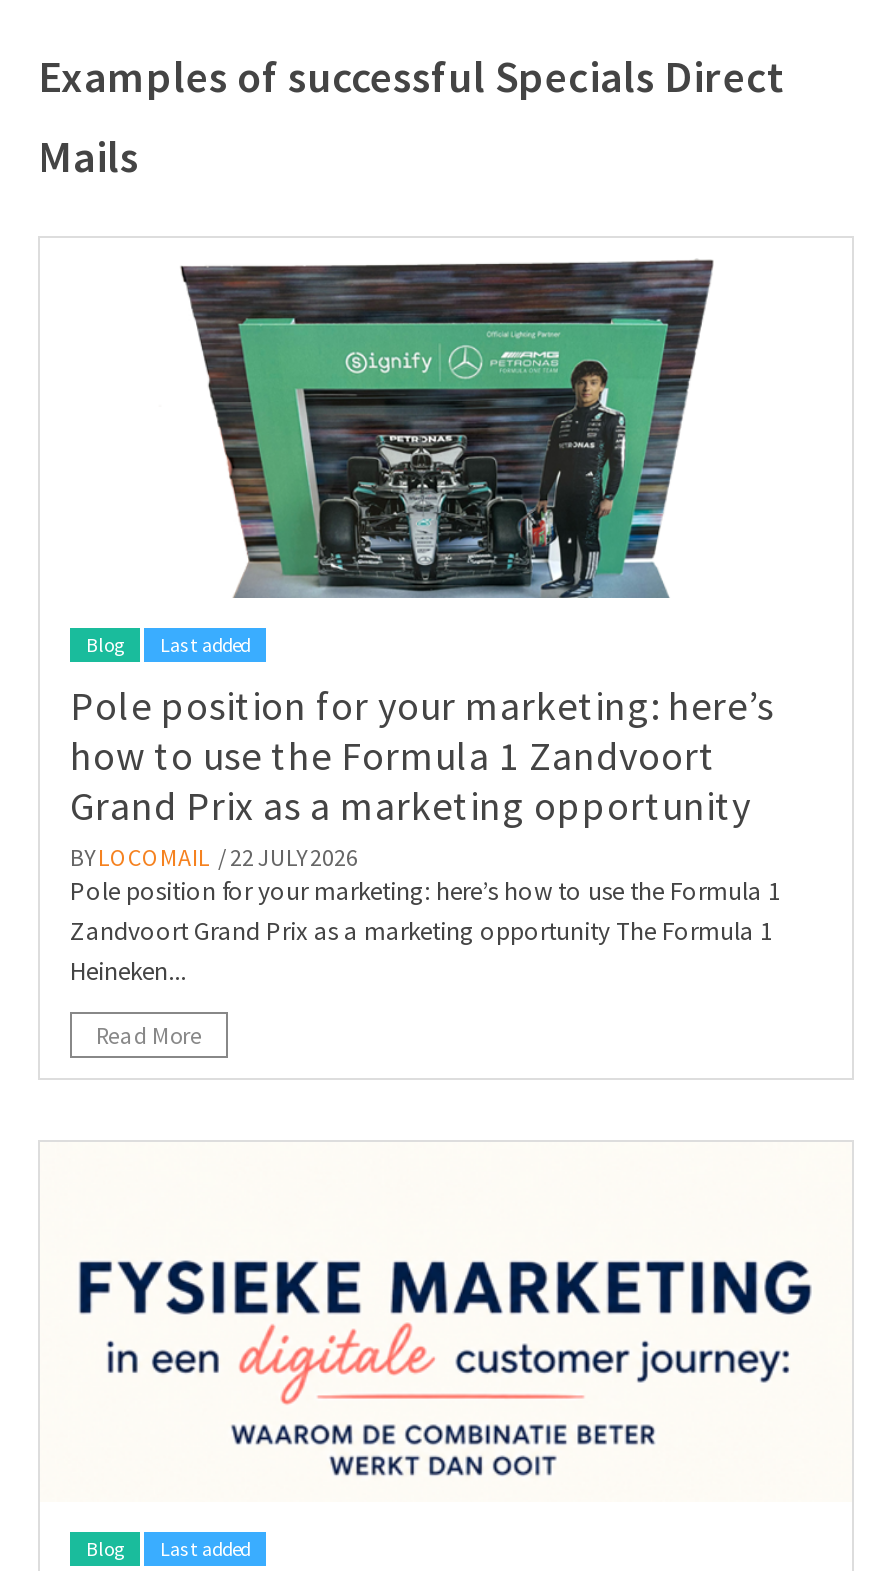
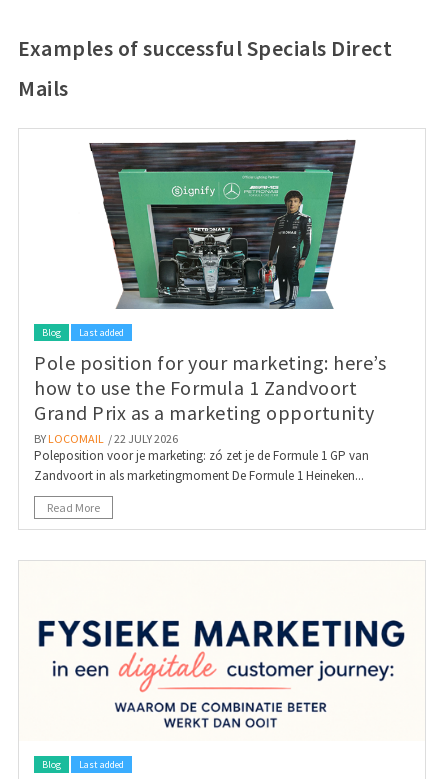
- Pole position for your marketing: here’s how to use the Formula 1
- Zandvoort Grand Prix as a marketing opportunity The Formula 1
- Heineken...
+ Poleposition voor je marketing: zó zet je de Formule 1 GP van
+ Zandvoort in als marketingmoment De Formule 1 Heineken...
